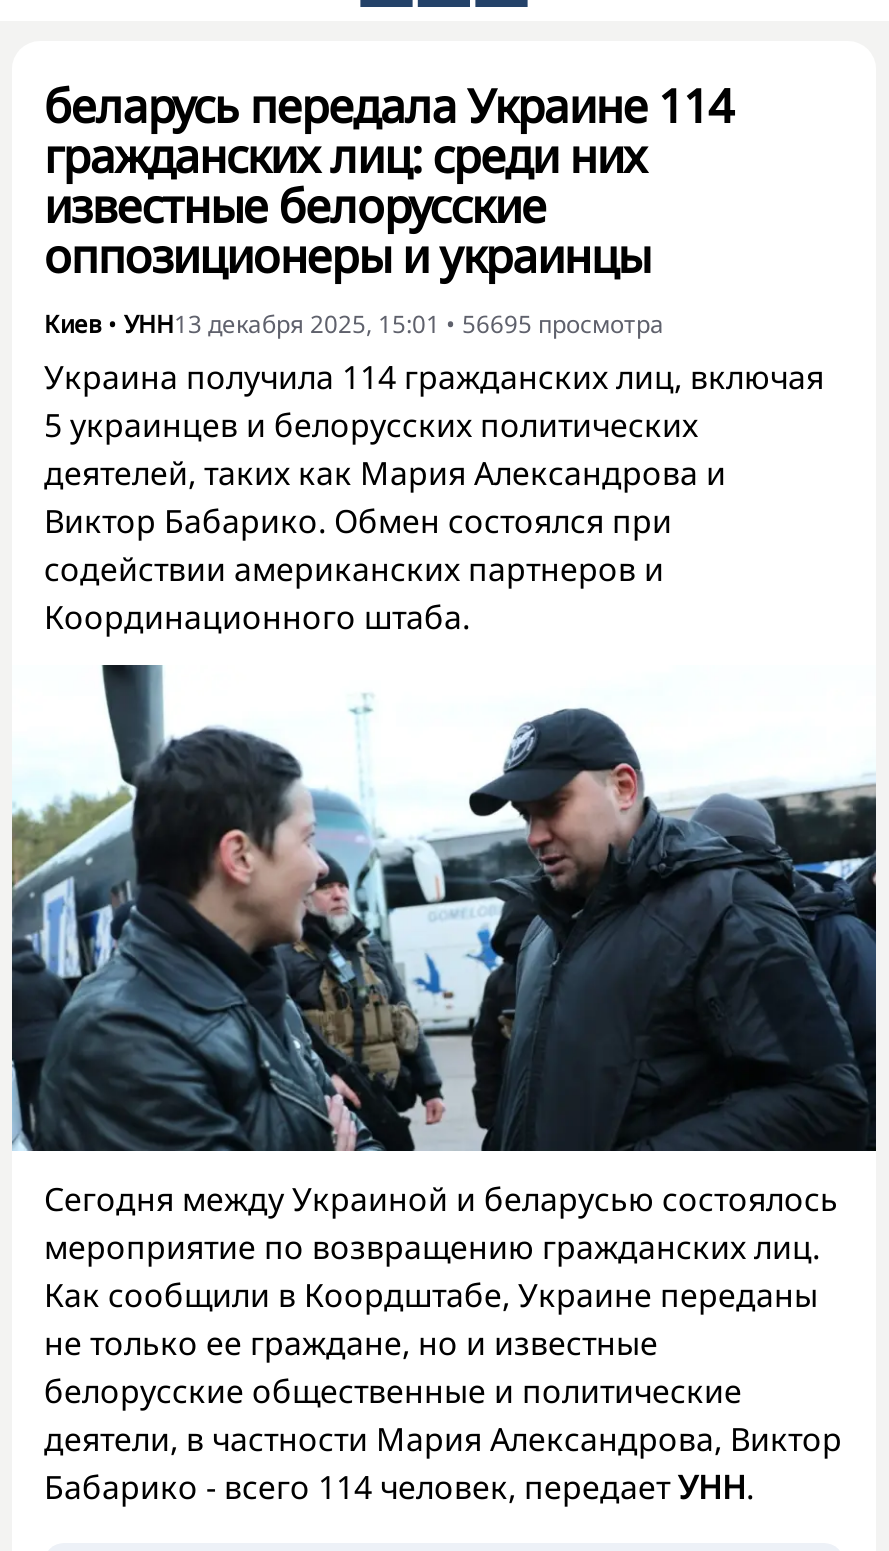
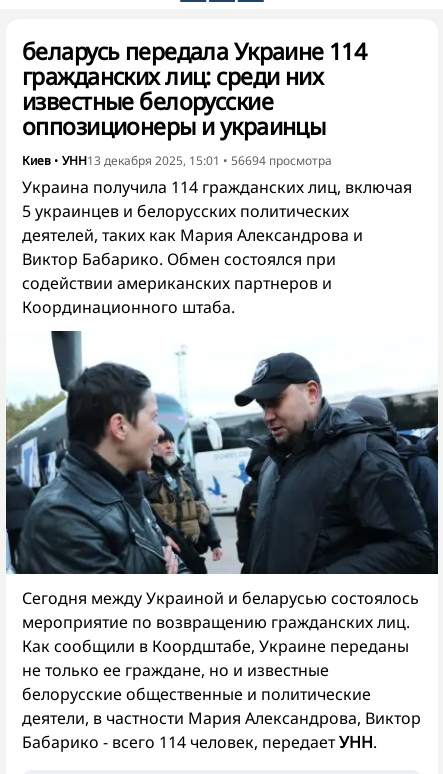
- Киев • УНН 13 декабря 2025, 15:01 • 56695 просмотра
+ Киев • УНН 13 декабря 2025, 15:01 • 56694 просмотра
